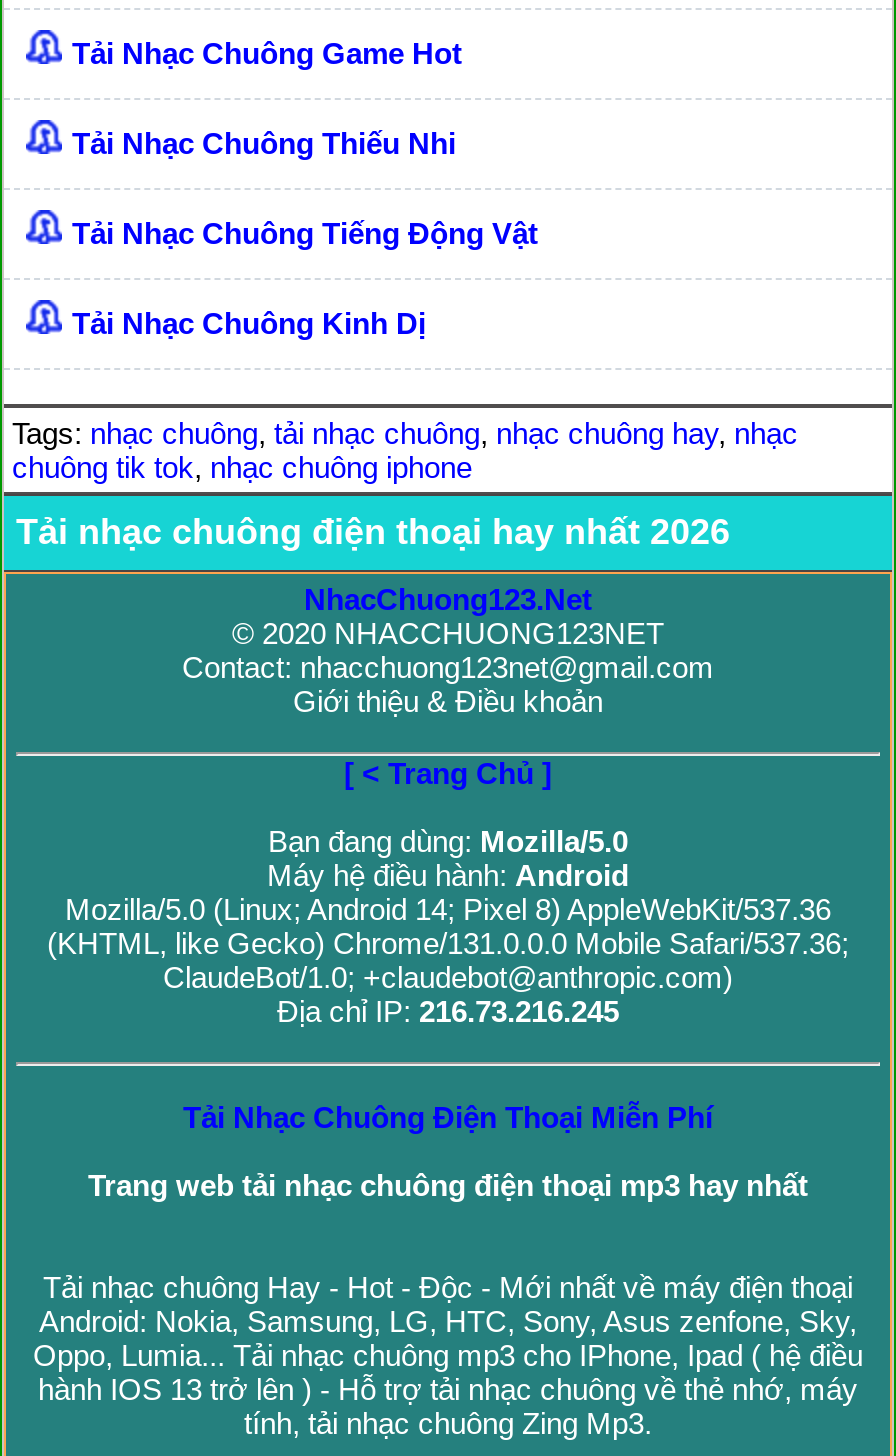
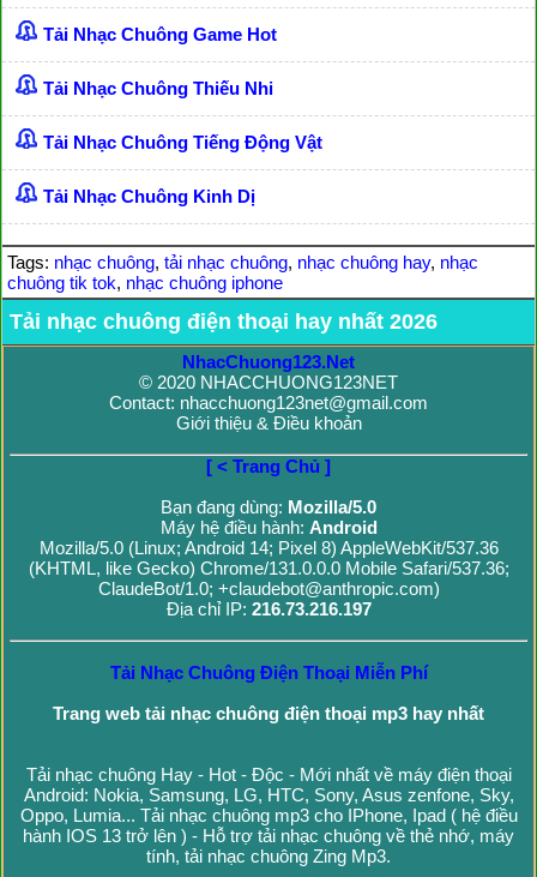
- Địa chỉ IP: 216.73.216.245
+ Địa chỉ IP: 216.73.216.197
